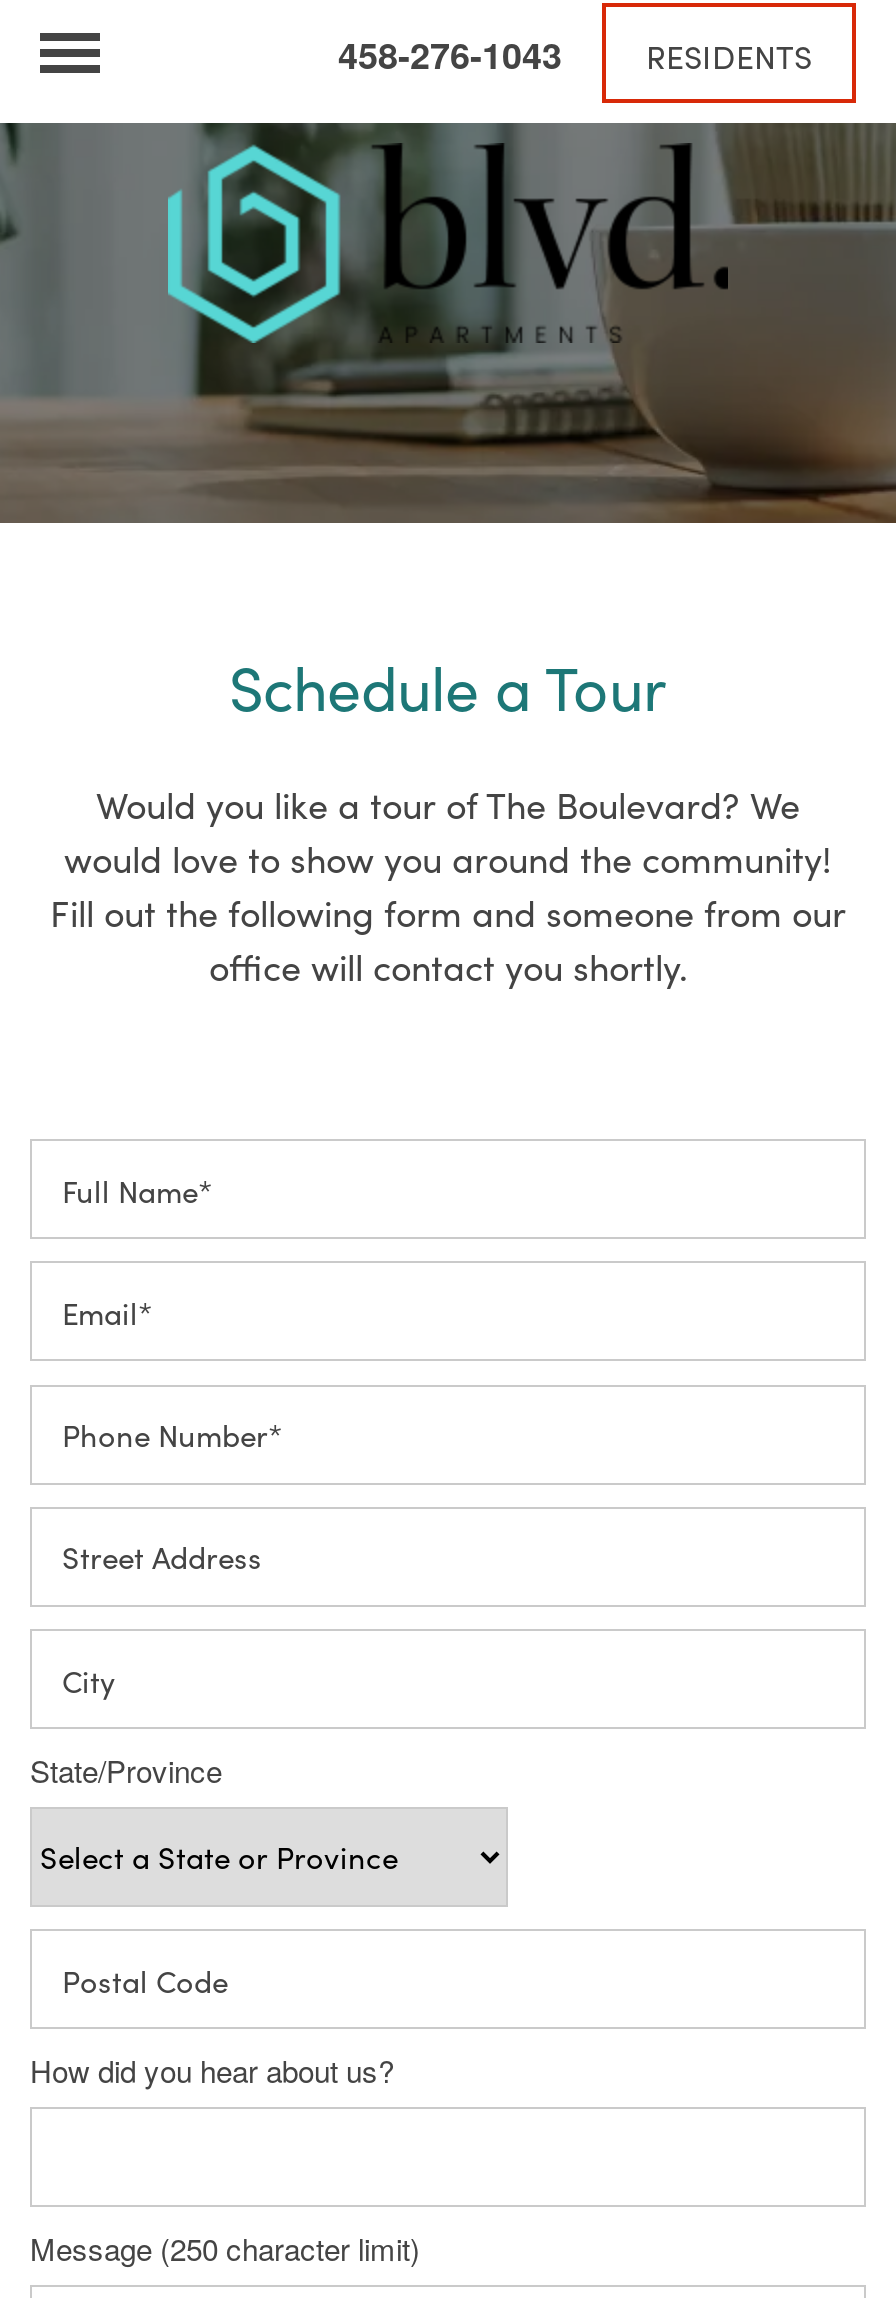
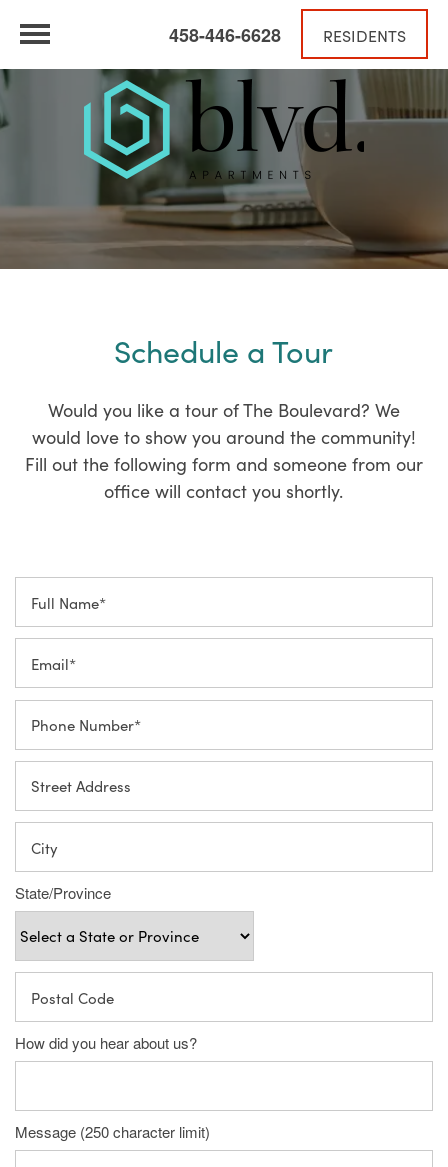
- 458-276-1043 RESIDENTS
+ 458-446-6628 RESIDENTS
